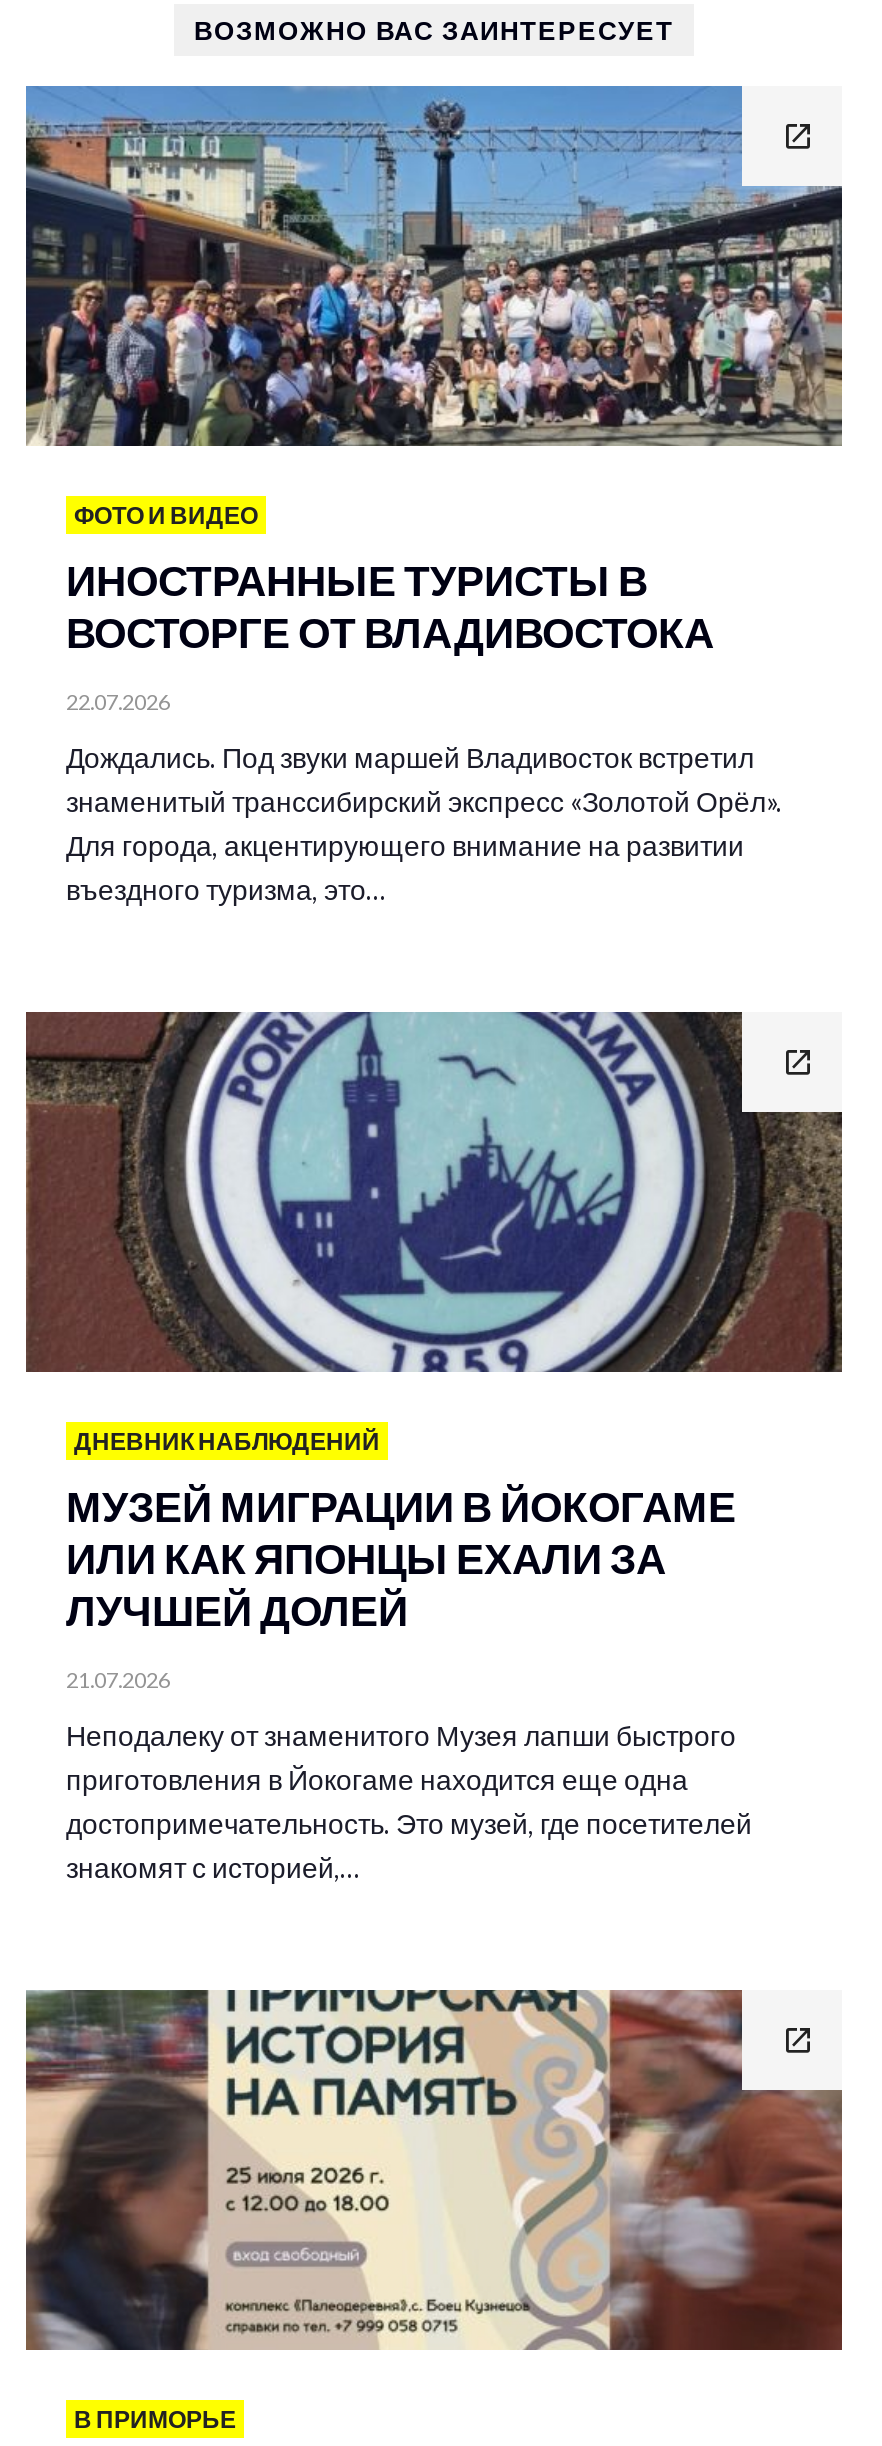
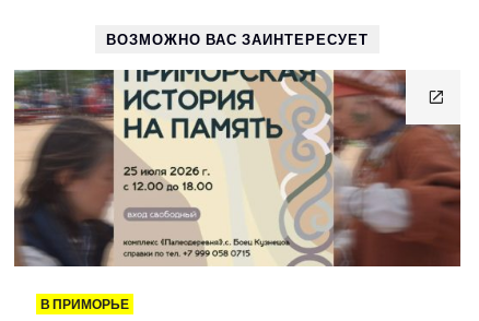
- [image]
- ФОТО И ВИДЕО
- ИНОСТРАННЫЕ ТУРИСТЫ В
- ВОСТОРГЕ ОТ ВЛАДИВОСТОКА
- 22.07.2026
- Дождались. Под звуки маршей Владивосток встретил
- знаменитый транссибирский экспресс «Золотой Орёл».
- Для города, акцентирующего внимание на развитии
- въездного туризма, это…

- [image]
- ДНЕВНИК НАБЛЮДЕНИЙ
- МУЗЕЙ МИГРАЦИИ В ЙОКОГАМЕ
- ИЛИ КАК ЯПОНЦЫ ЕХАЛИ ЗА
- ЛУЧШЕЙ ДОЛЕЙ
- 21.07.2026
- Неподалеку от знаменитого Музея лапши быстрого
- приготовления в Йокогаме находится еще одна
- достопримечательность. Это музей, где посетителей
- знакомят с историей,…
